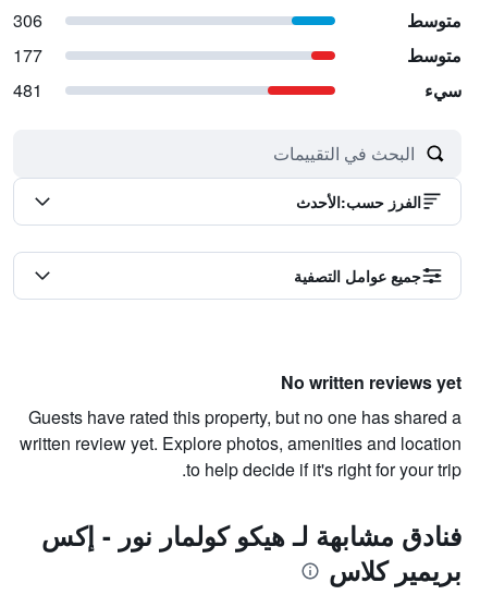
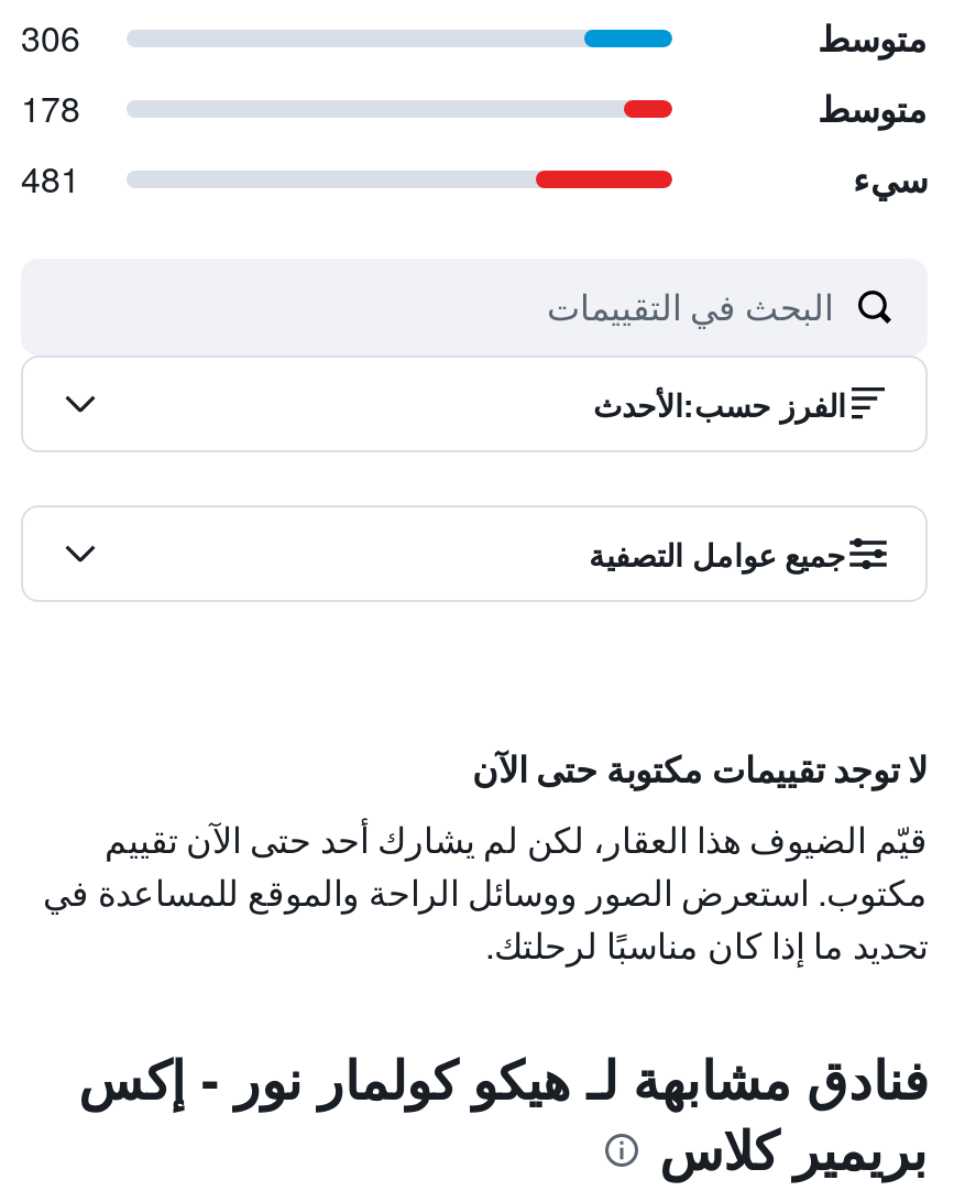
- 177
+ 178

- No written reviews yet
- Guests have rated this property, but no one has shared a
- written review yet. Explore photos, amenities and location
- to help decide if it's right for your trip.
+ لا توجد تقييمات مكتوبة حتى الآن
+ قيّم الضيوف هذا العقار، لكن لم يشارك أحد حتى الآن تقييم
+ مكتوب. استعرض الصور ووسائل الراحة والموقع للمساعدة في
+ تحديد ما إذا كان مناسبًا لرحلتك.
